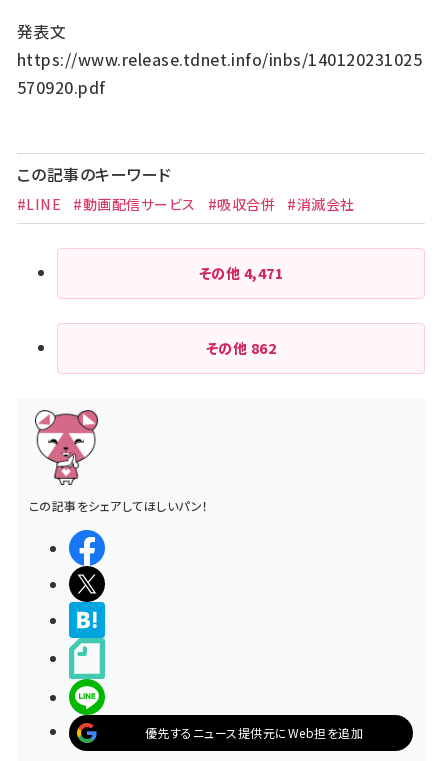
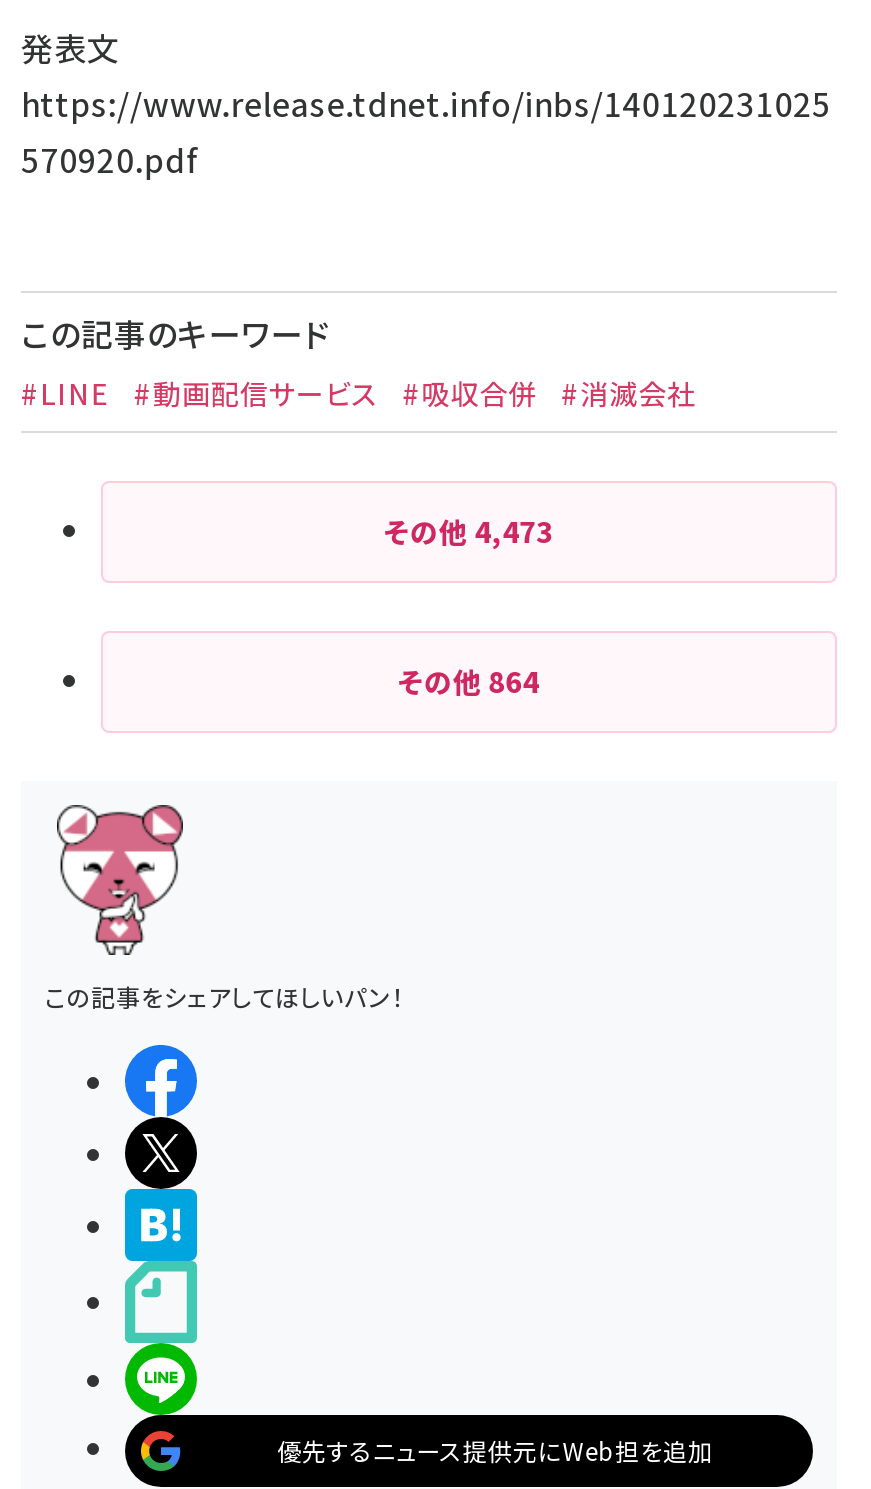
- その他4,471
+ その他4,473

- その他862
+ その他864
